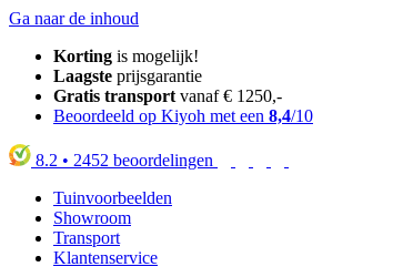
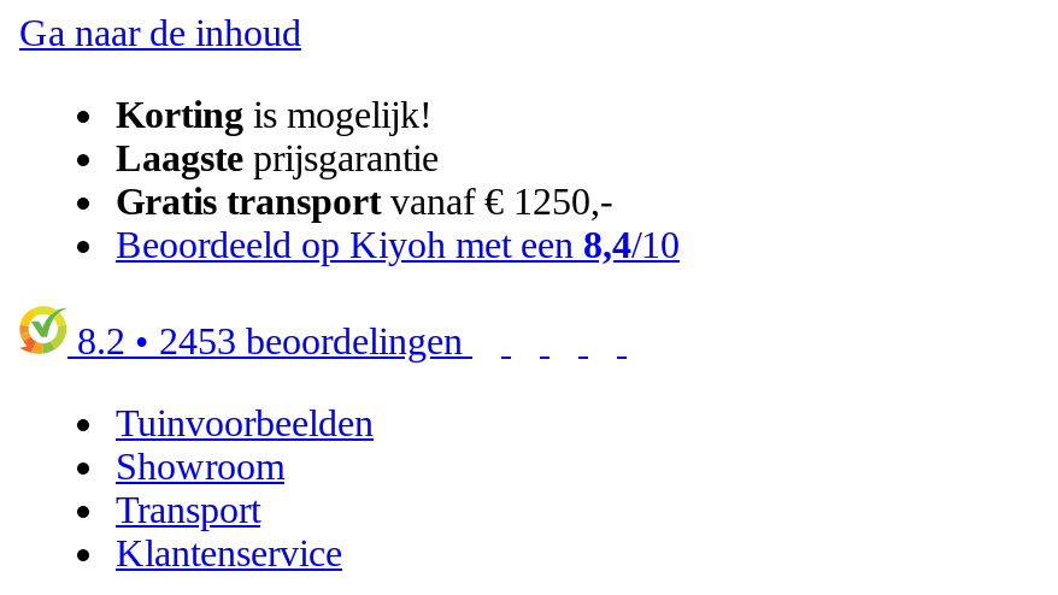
- 8.2 • 2452 beoordelingen
+ 8.2 • 2453 beoordelingen
